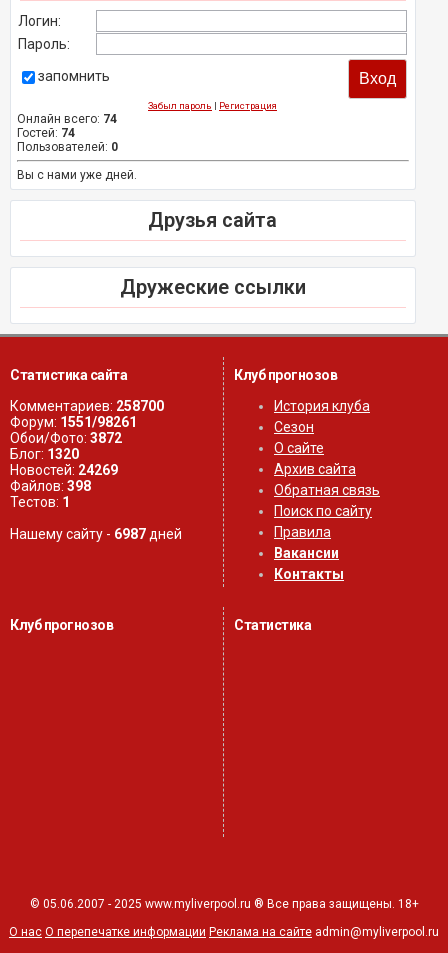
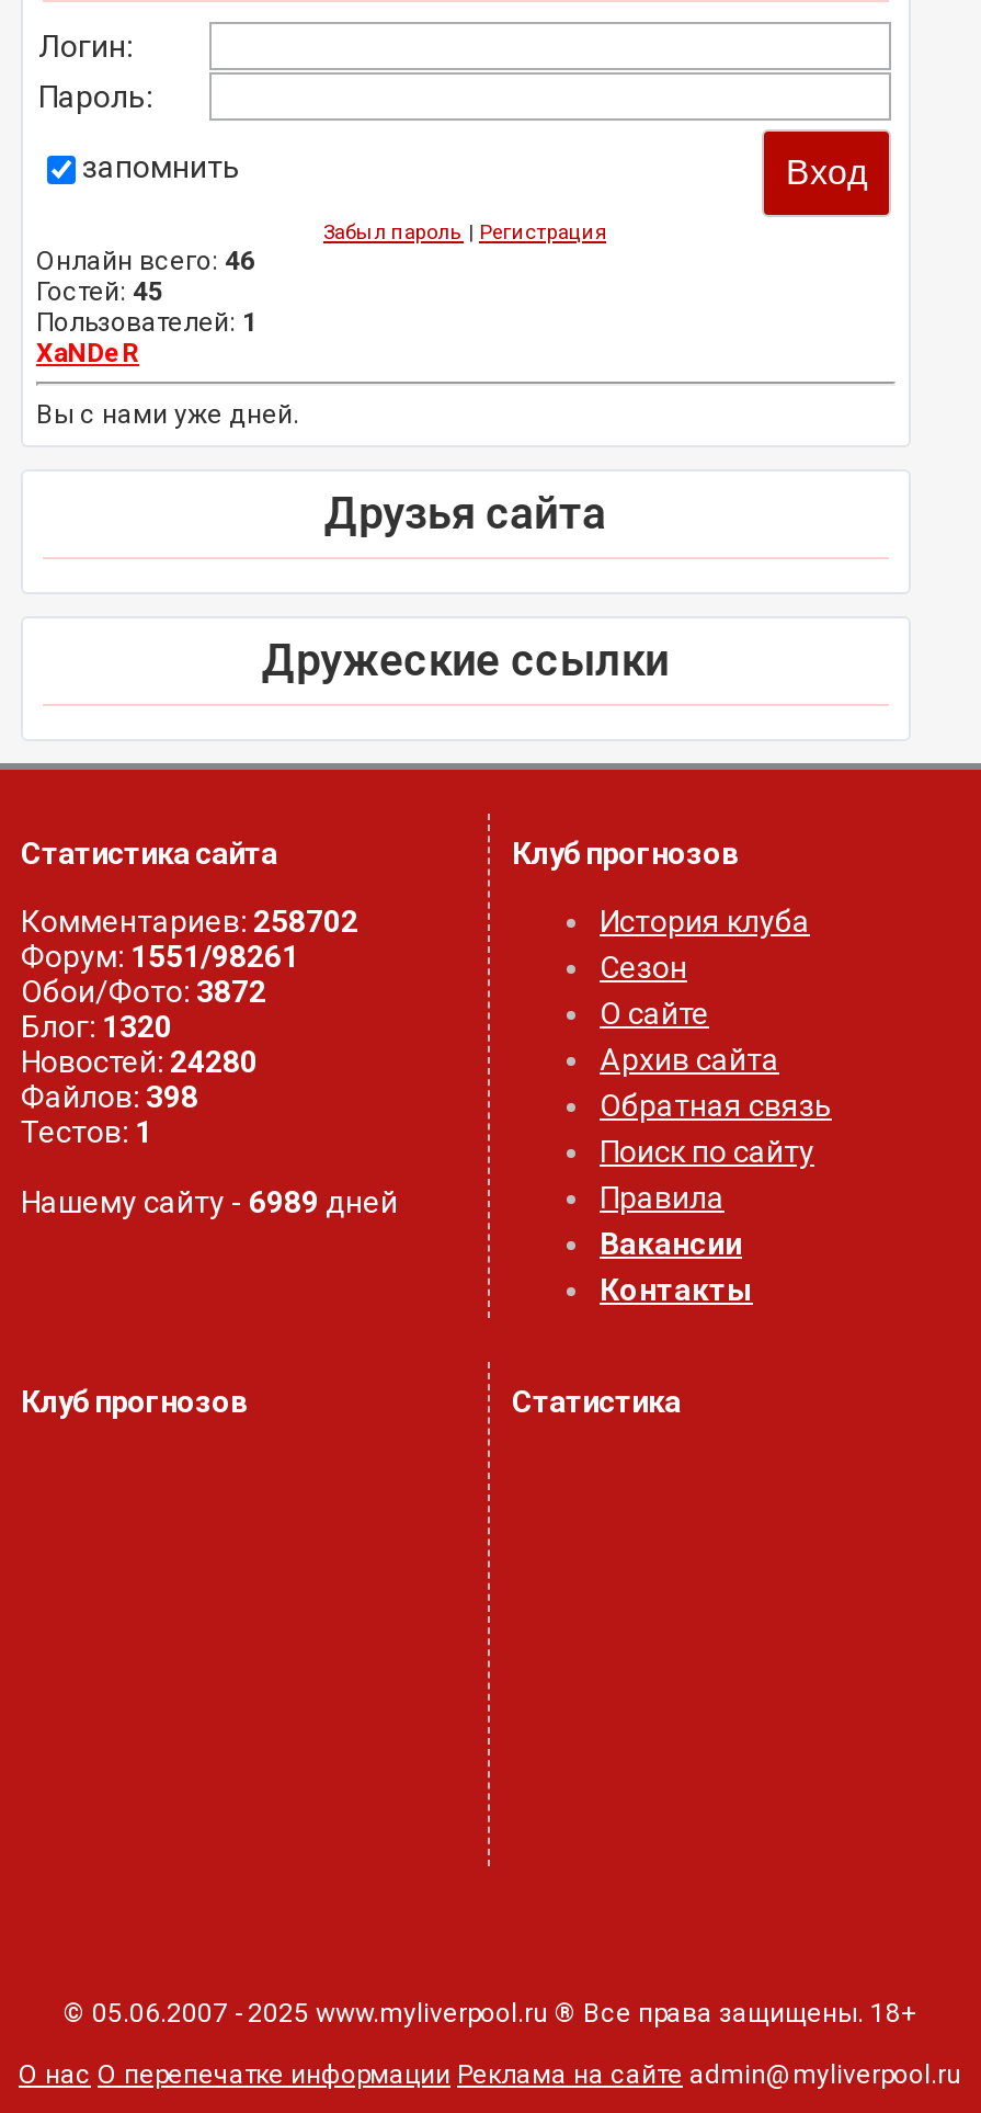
- Онлайн всего: 74
- Гостей: 74
- Пользователей: 0
+ Онлайн всего: 46
+ Гостей: 45
+ Пользователей: 1
+ XaNDeR

- Комментариев: 258700
+ Комментариев: 258702

- Новостей: 24269
+ Новостей: 24280

- Нашему сайту - 6987 дней
+ Нашему сайту - 6989 дней
